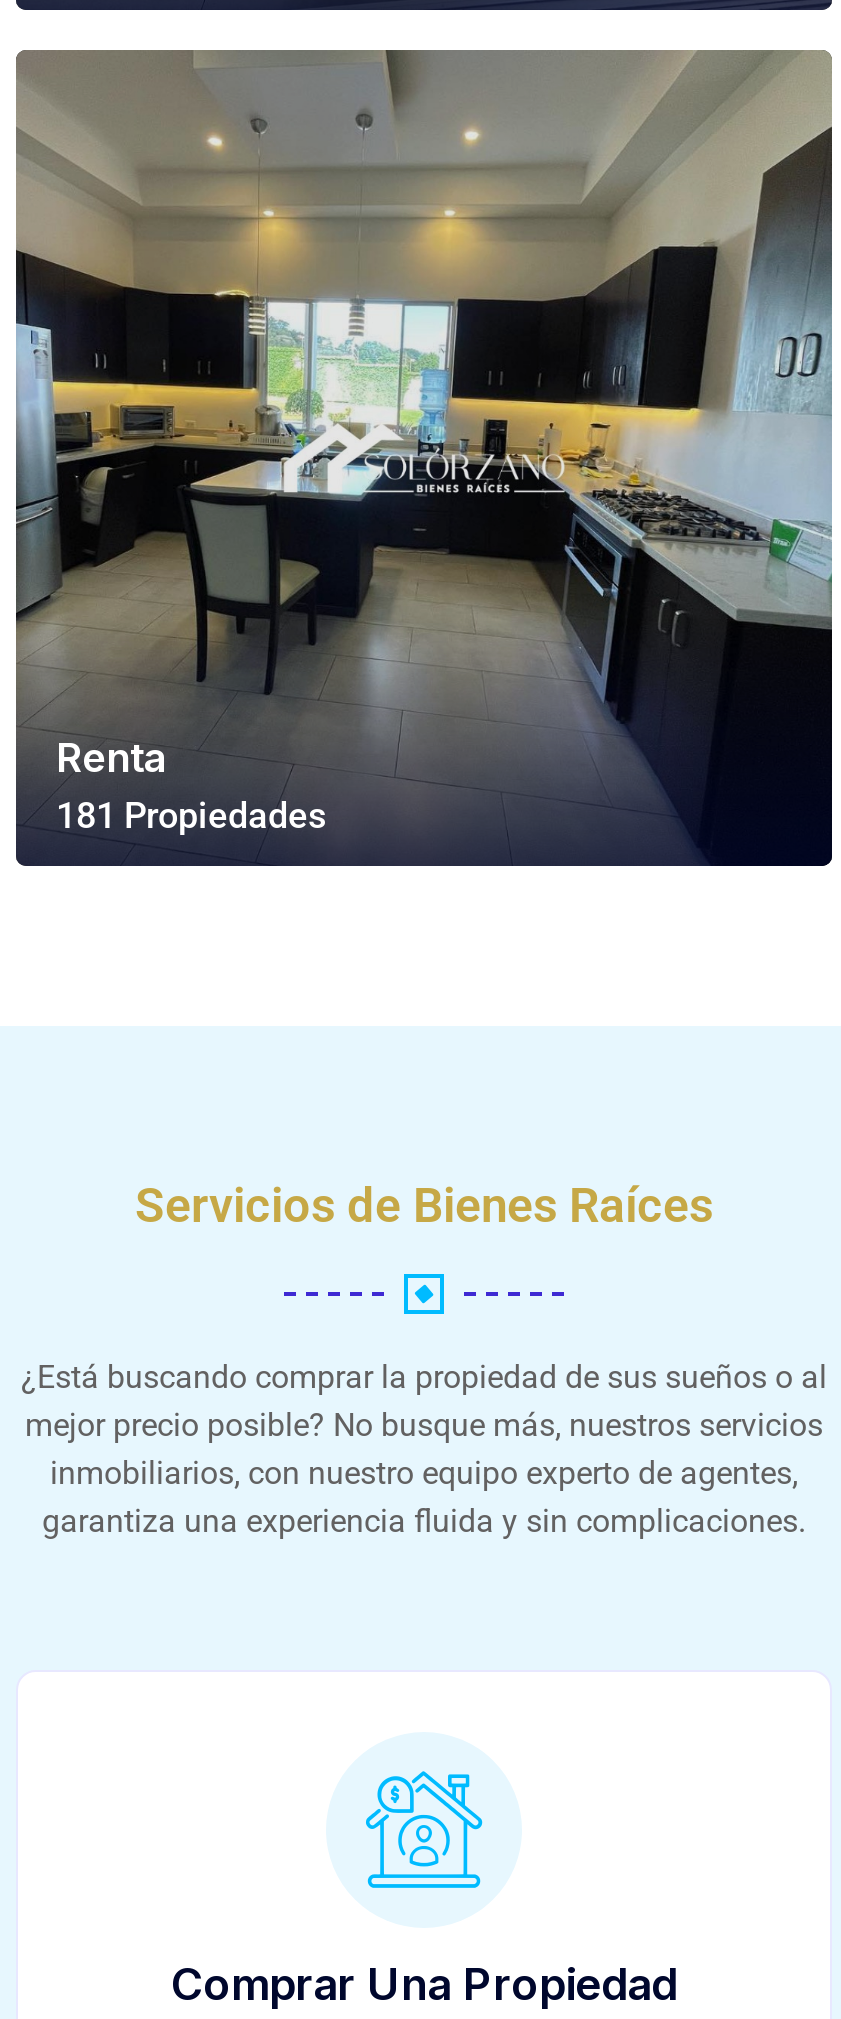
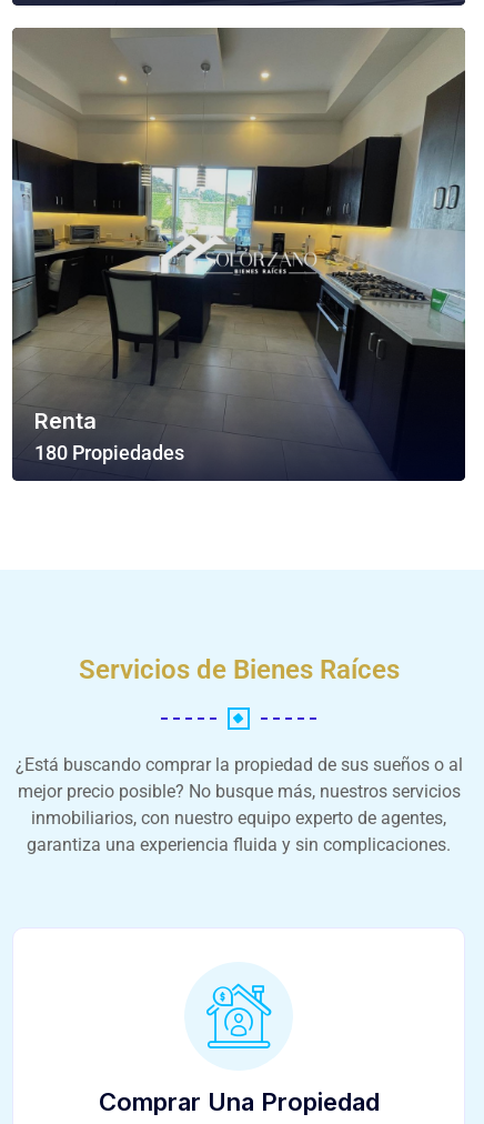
- 181 Propiedades
+ 180 Propiedades
